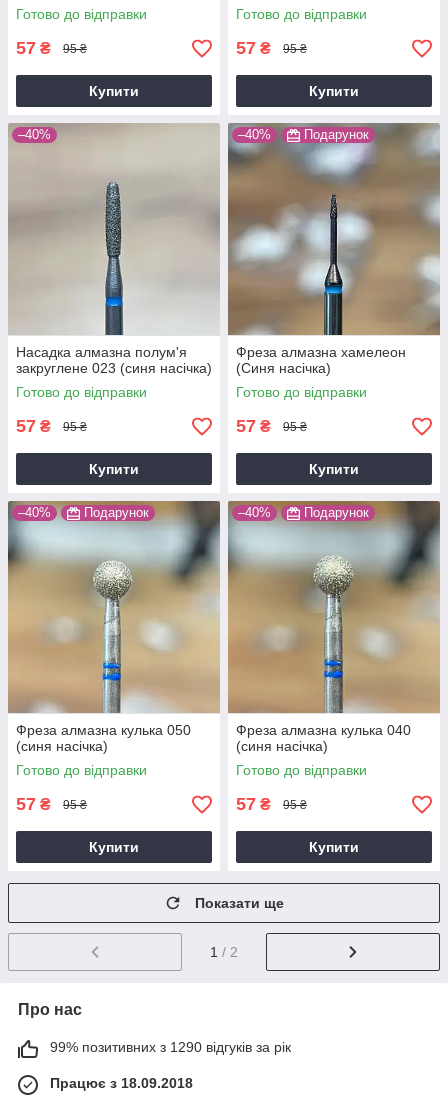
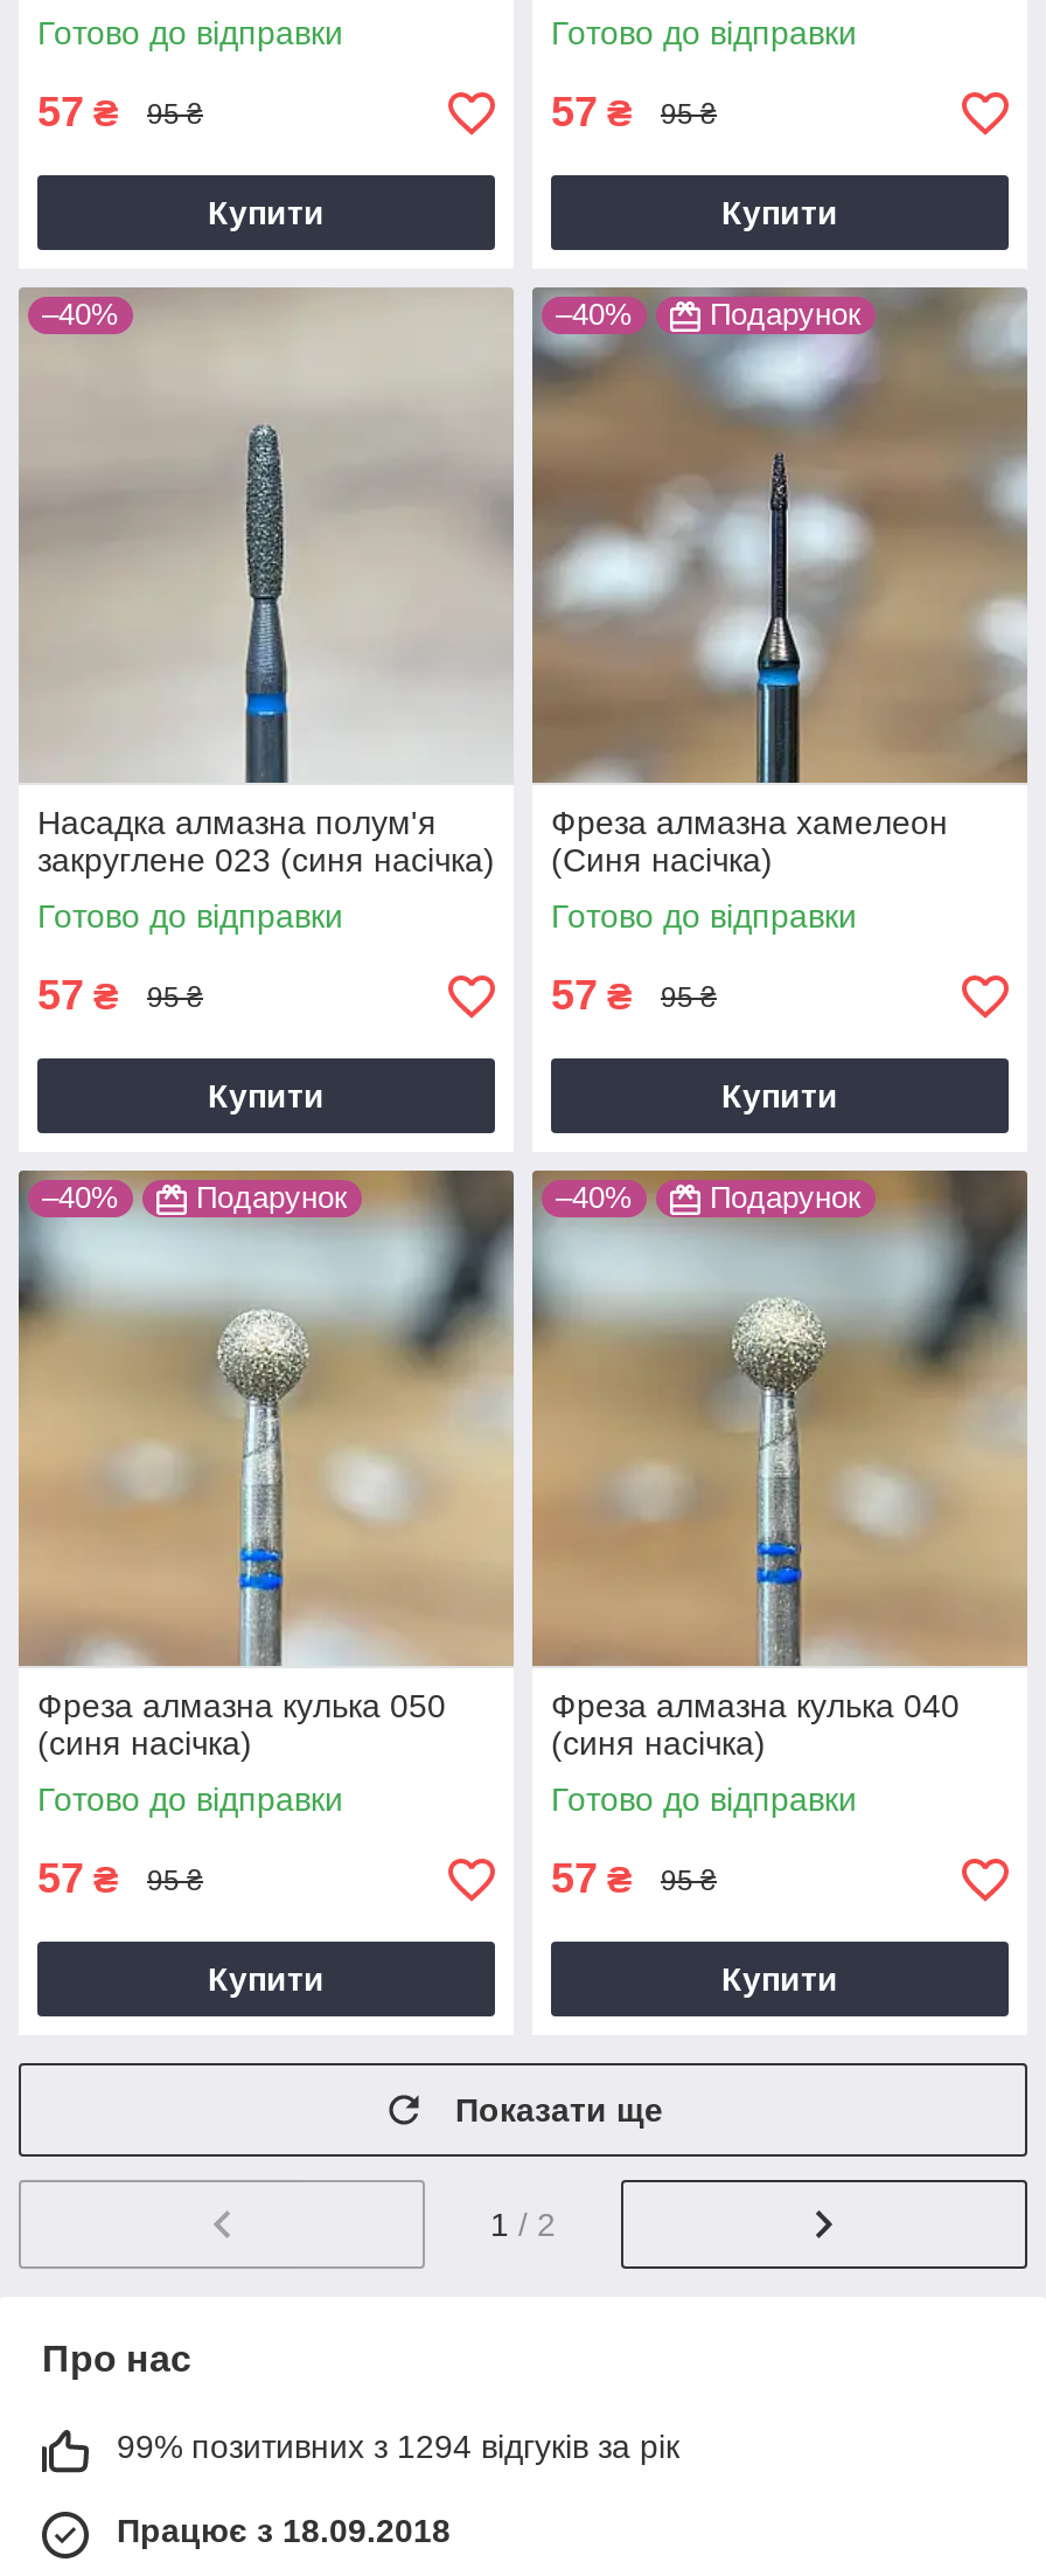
- 99% позитивних з 1290 відгуків за рік
+ 99% позитивних з 1294 відгуків за рік
